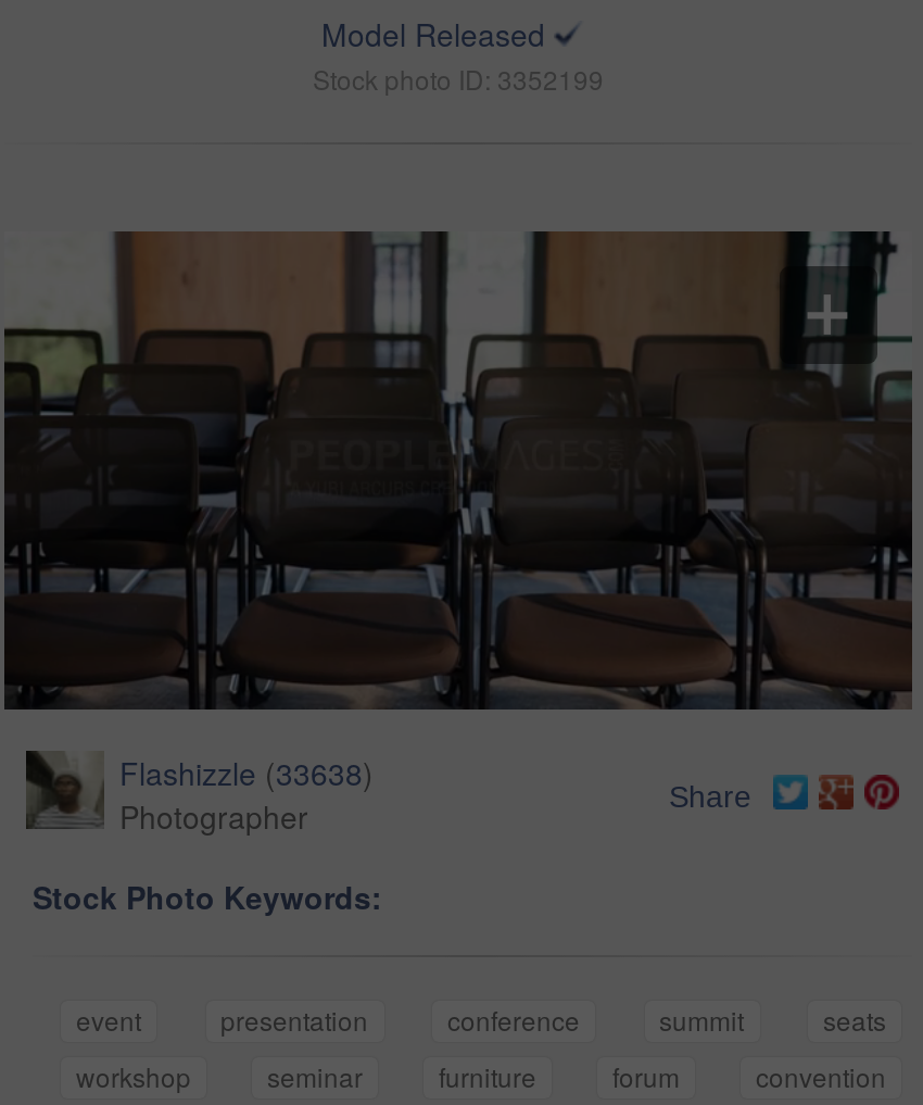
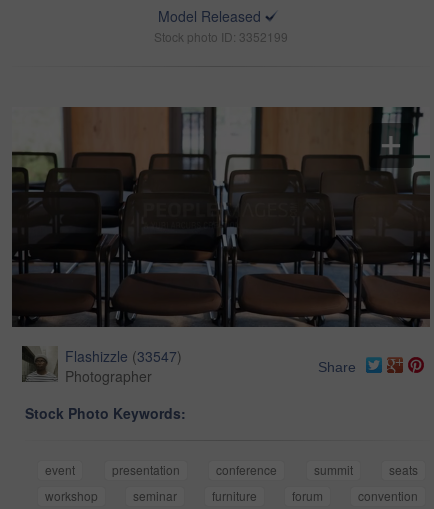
- Flashizzle (33638)
+ Flashizzle (33547)
